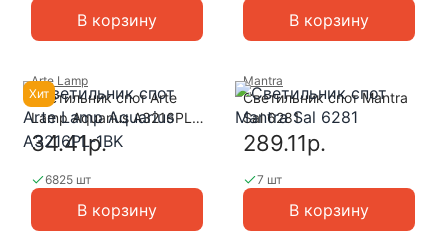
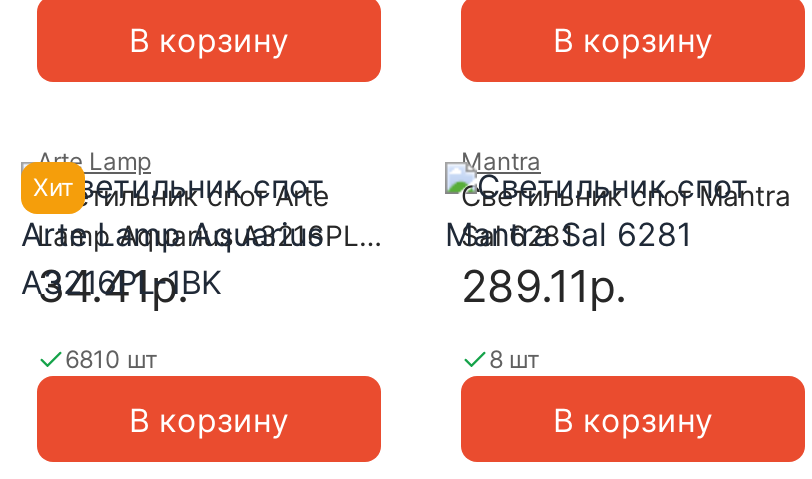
- 6825 шт
+ 6810 шт

- 7 шт
+ 8 шт
